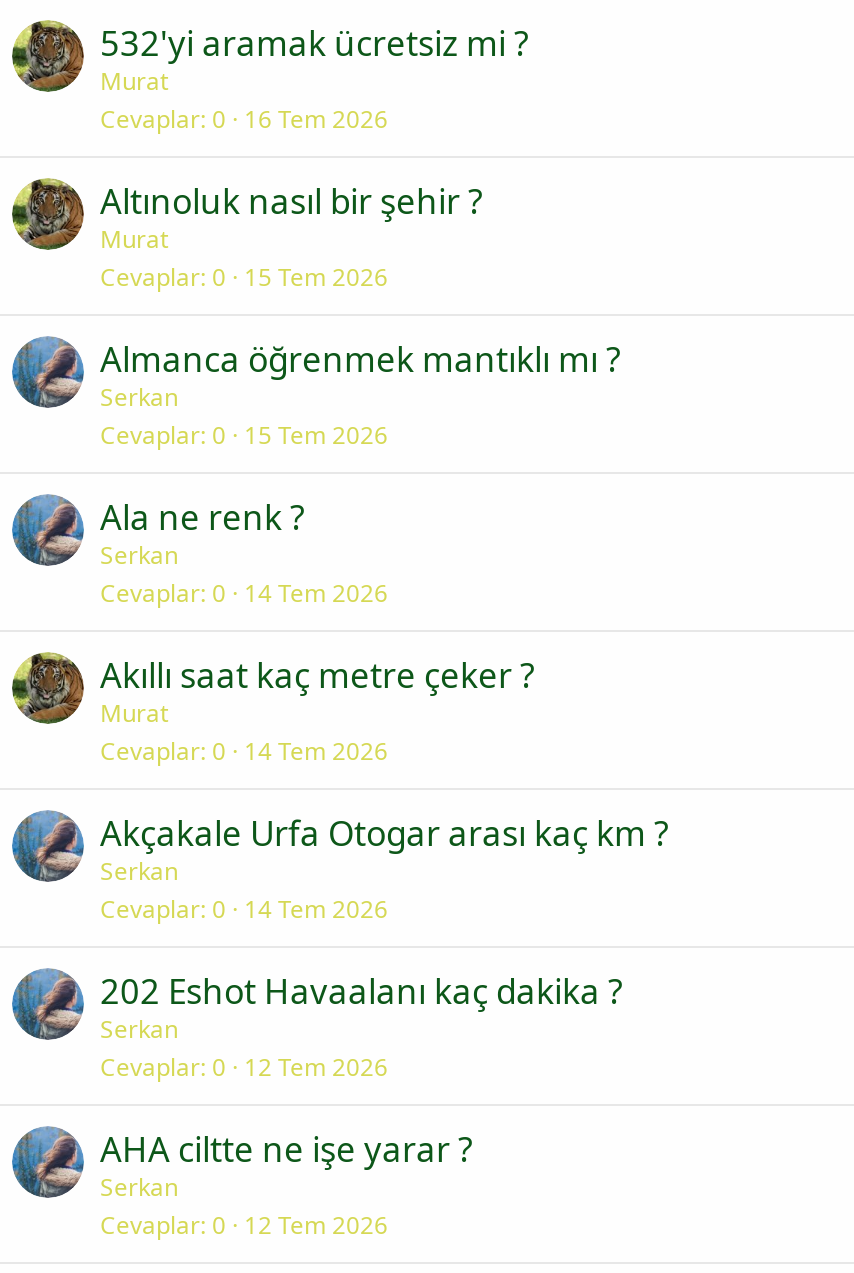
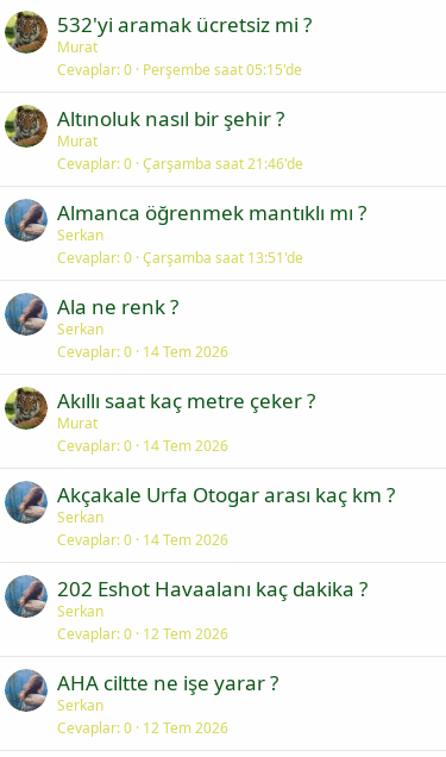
- Cevaplar 0 16 Tem 2026
+ Cevaplar 0 Perşembe saat 05:15'de

- Cevaplar 0 15 Tem 2026
+ Cevaplar 0 Çarşamba saat 21:46'de

- Cevaplar 0 15 Tem 2026
+ Cevaplar 0 Çarşamba saat 13:51'de
